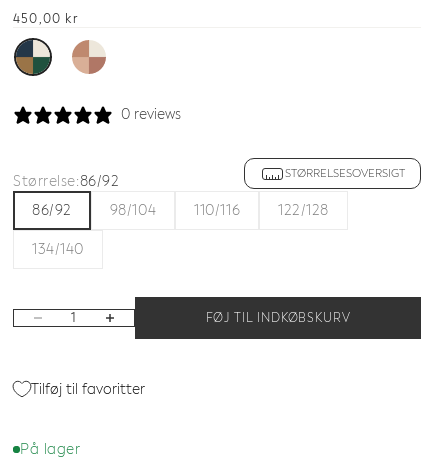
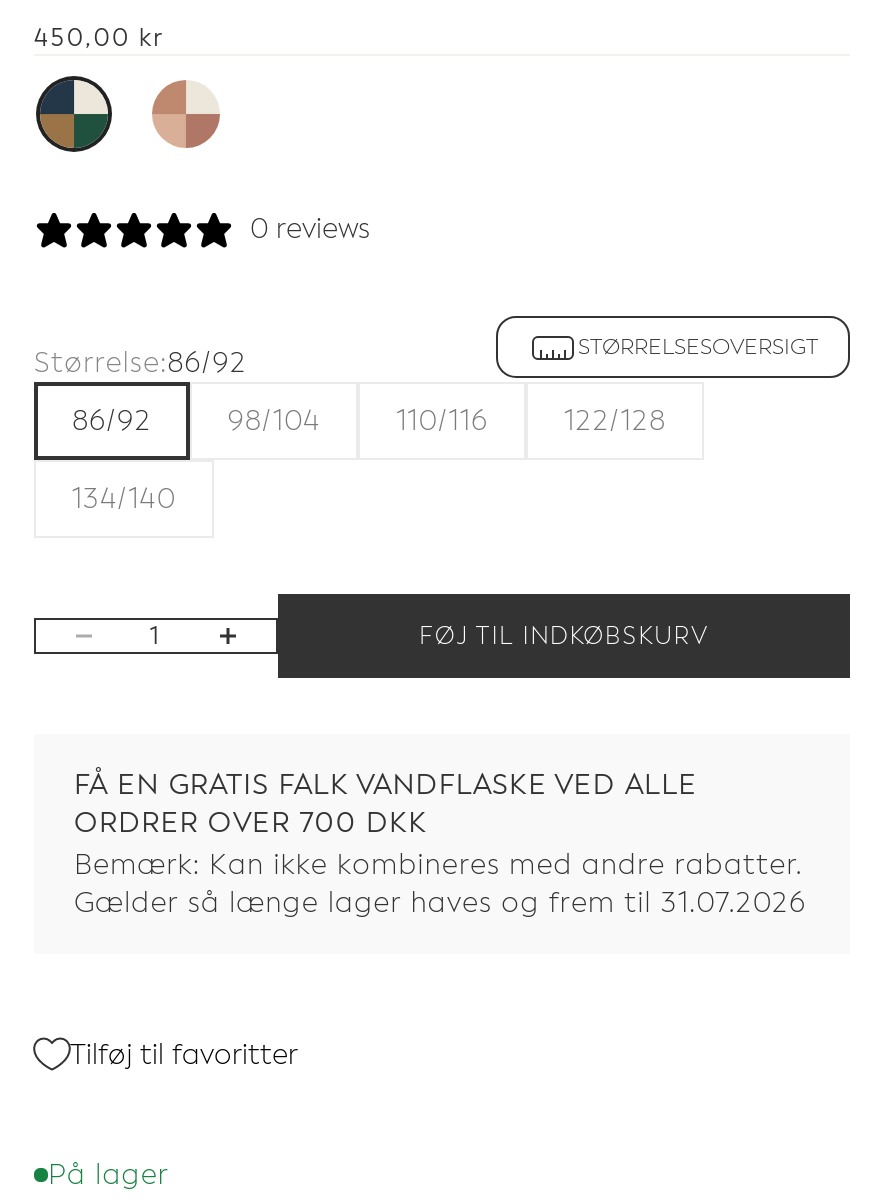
+ FÅ EN GRATIS FALK VANDFLASKE VED ALLE
+ ORDRER OVER 700 DKK
+ Bemærk: Kan ikke kombineres med andre rabatter.
+ Gælder så længe lager haves og frem til 31.07.2026
